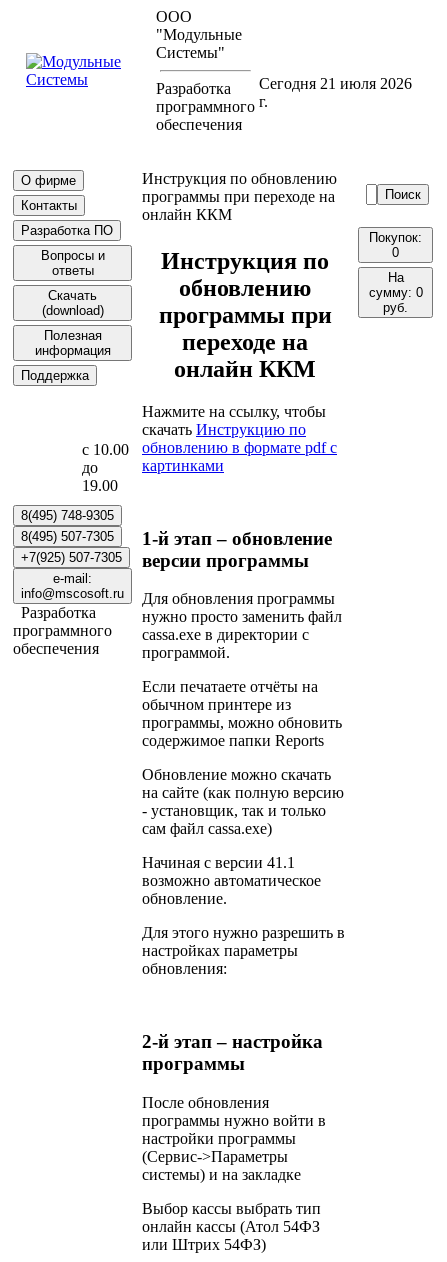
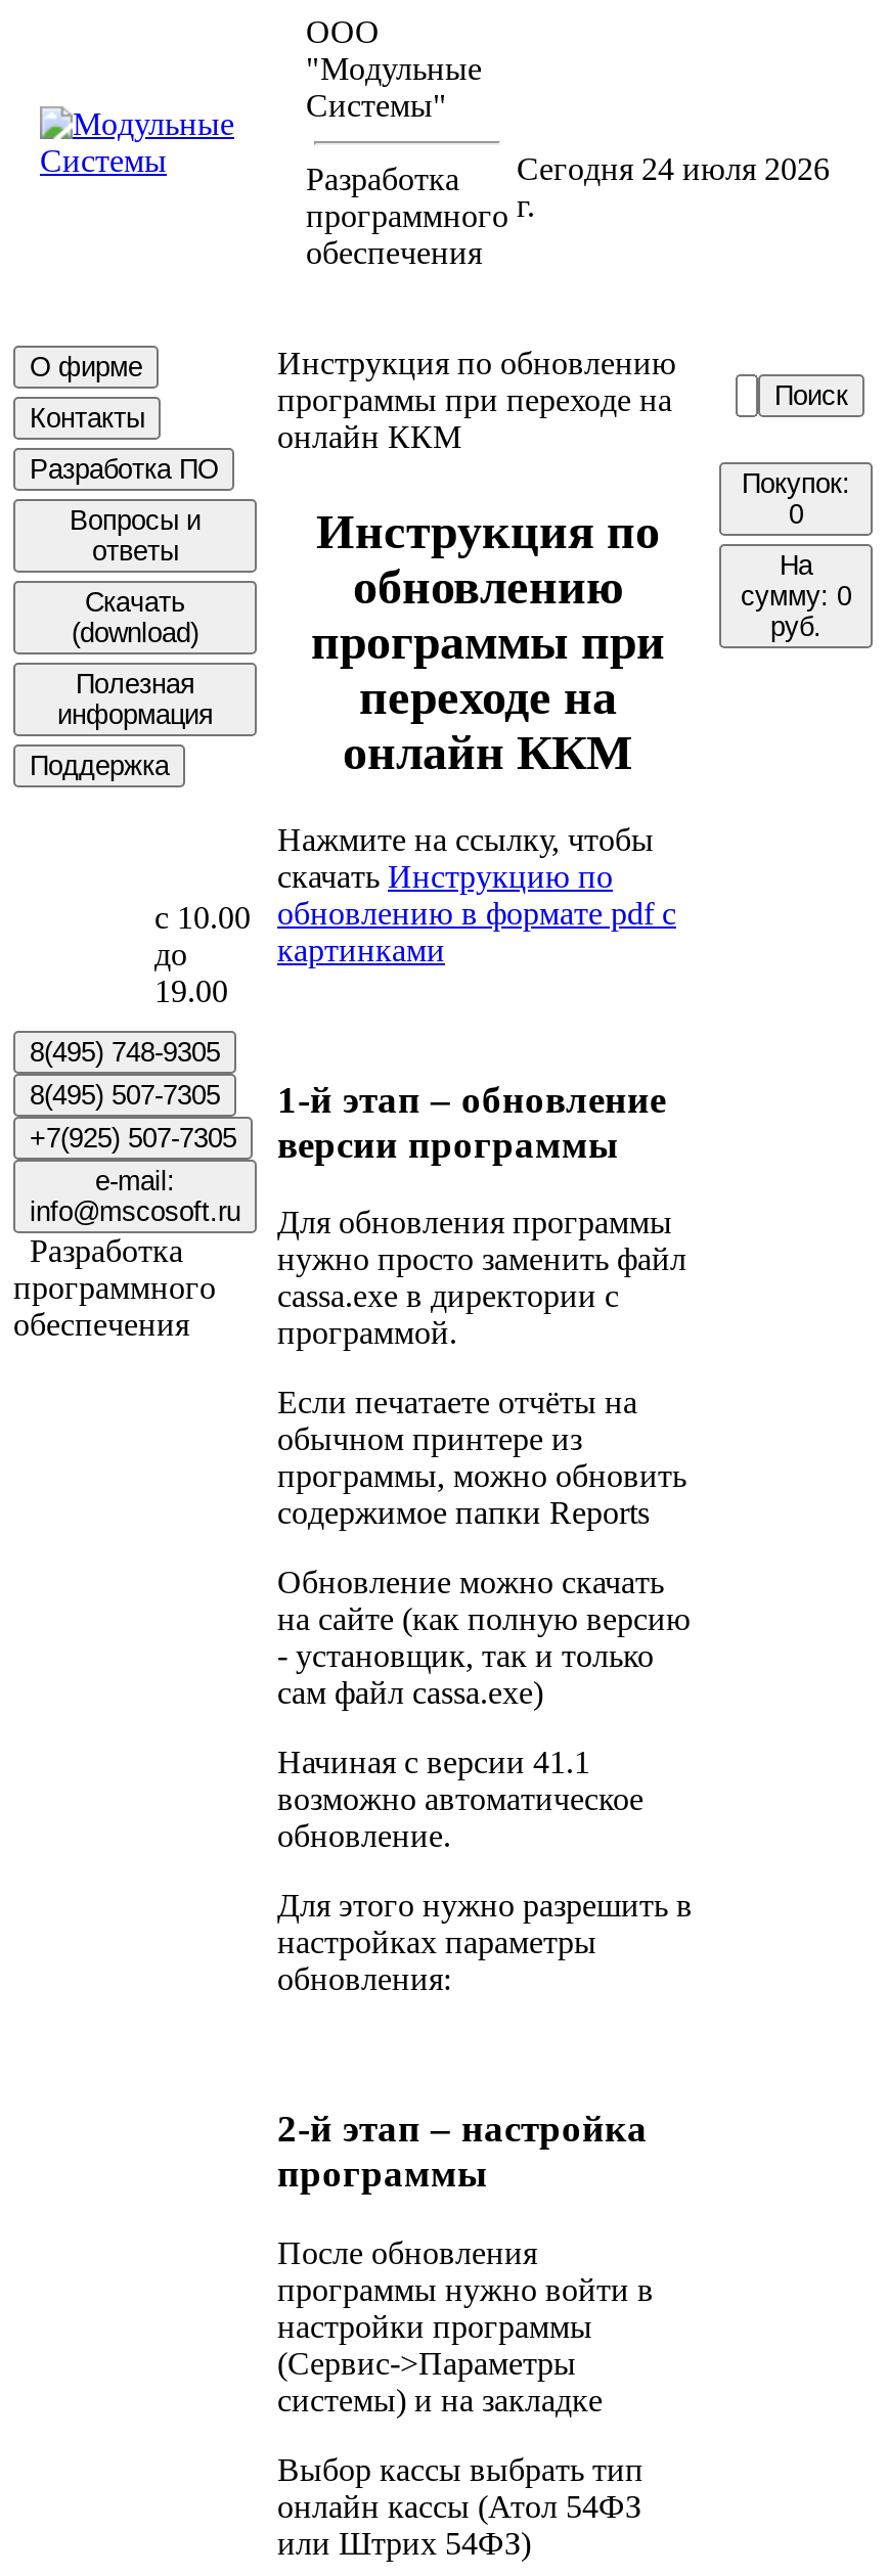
- Разработка Сегодня 21 июля 2026
+ Разработка Сегодня 24 июля 2026
